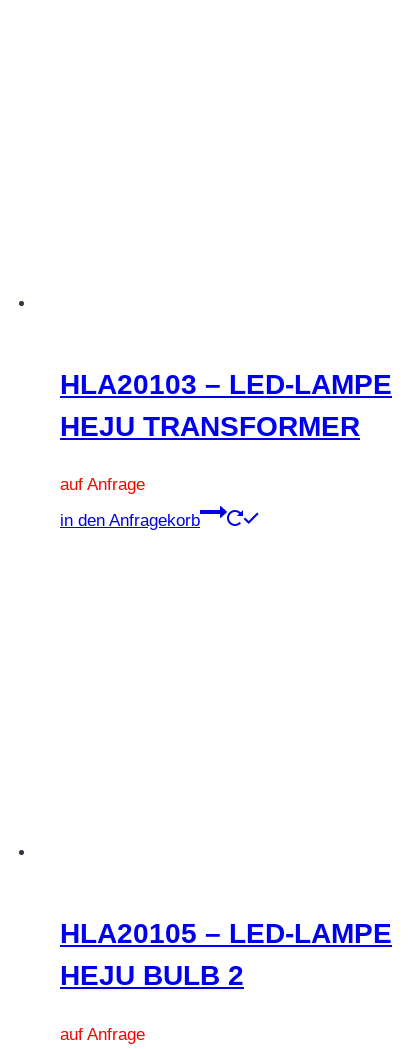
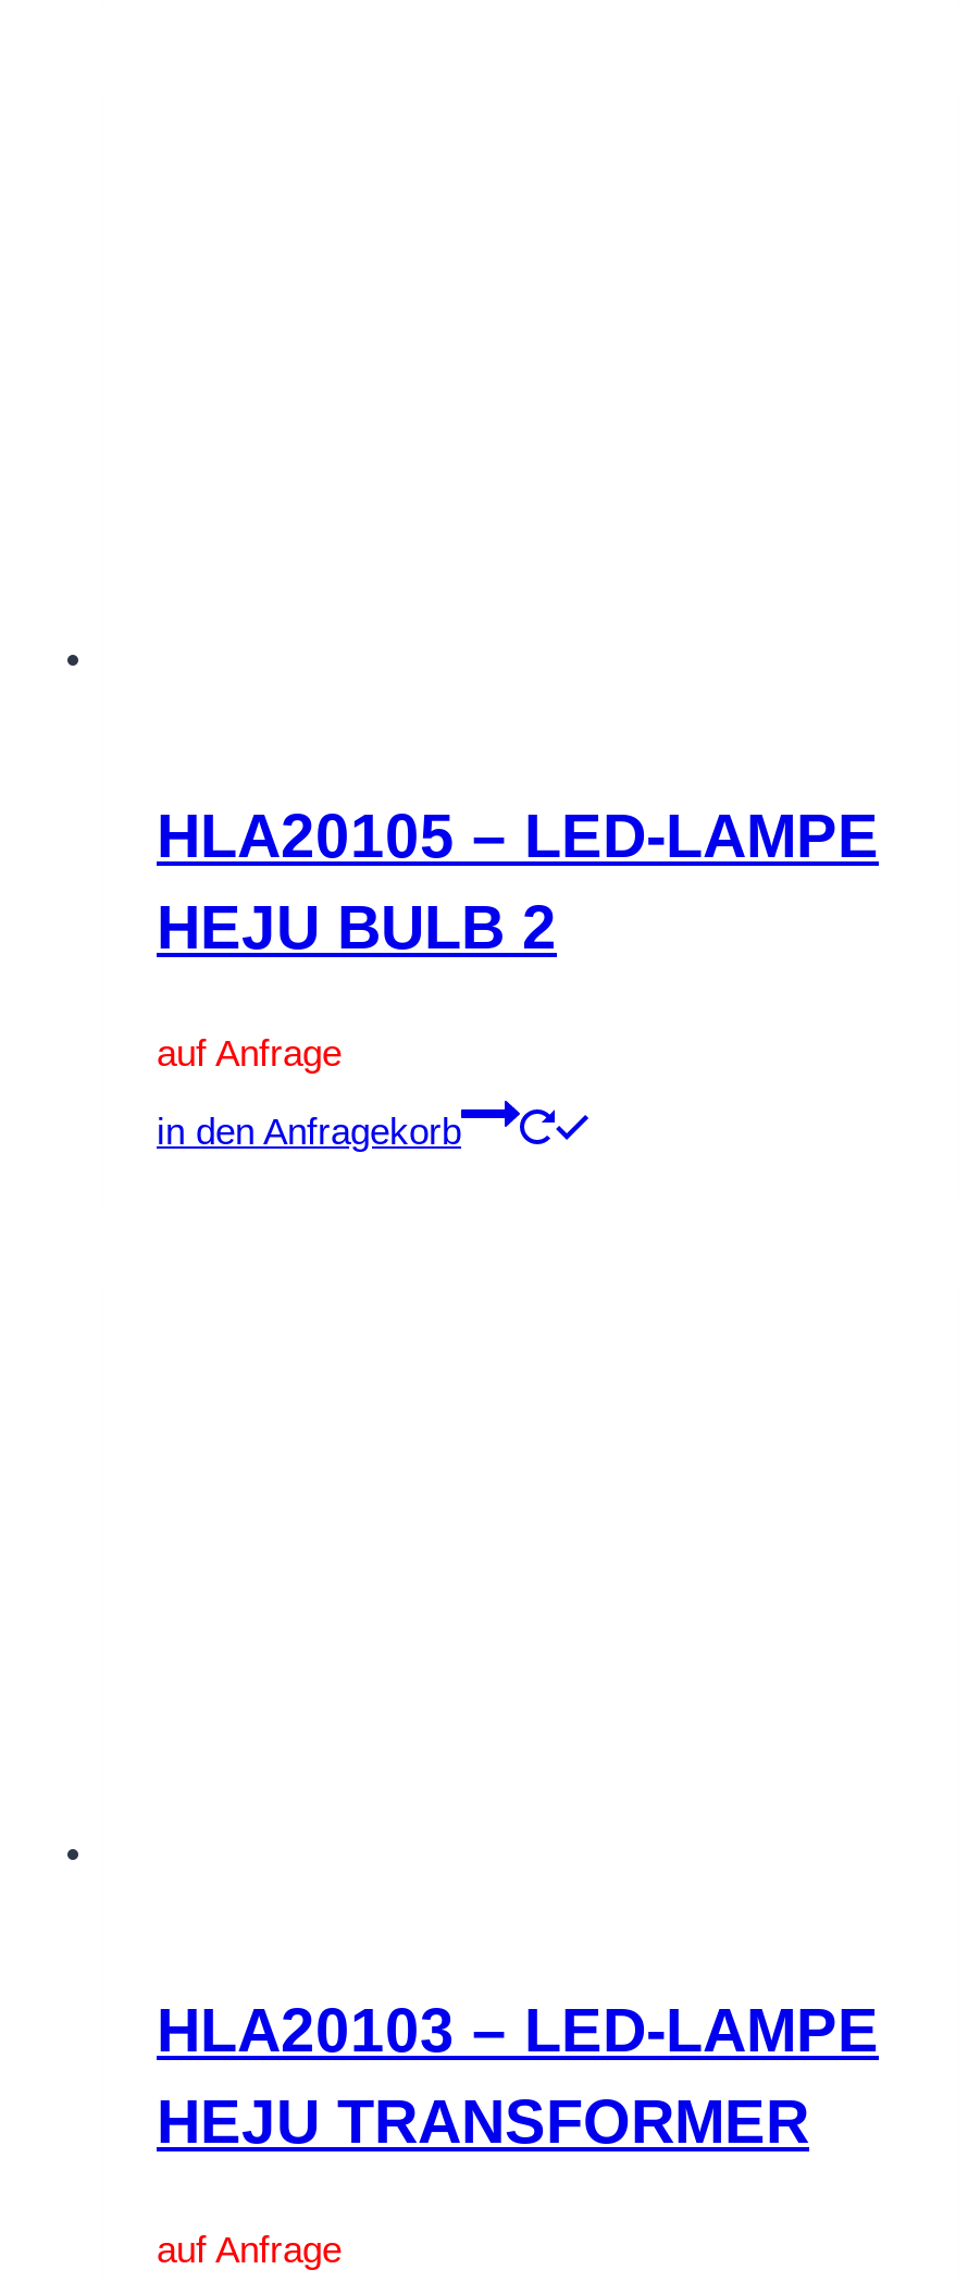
moved down: HLA20103 – LED-LAMPE | HEJU TRANSFORMER

moved up: HLA20105 – LED-LAMPE | HEJU BULB 2
